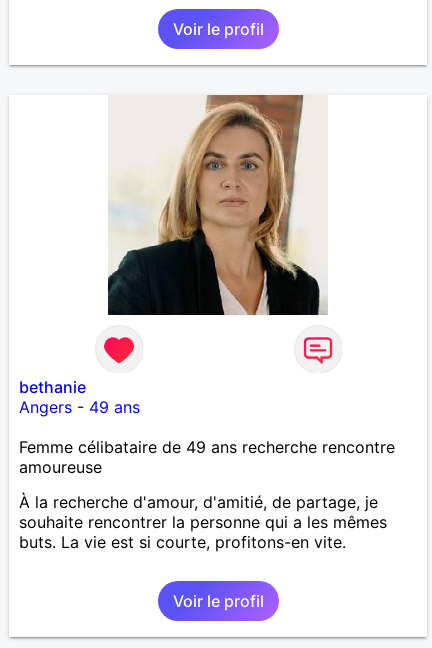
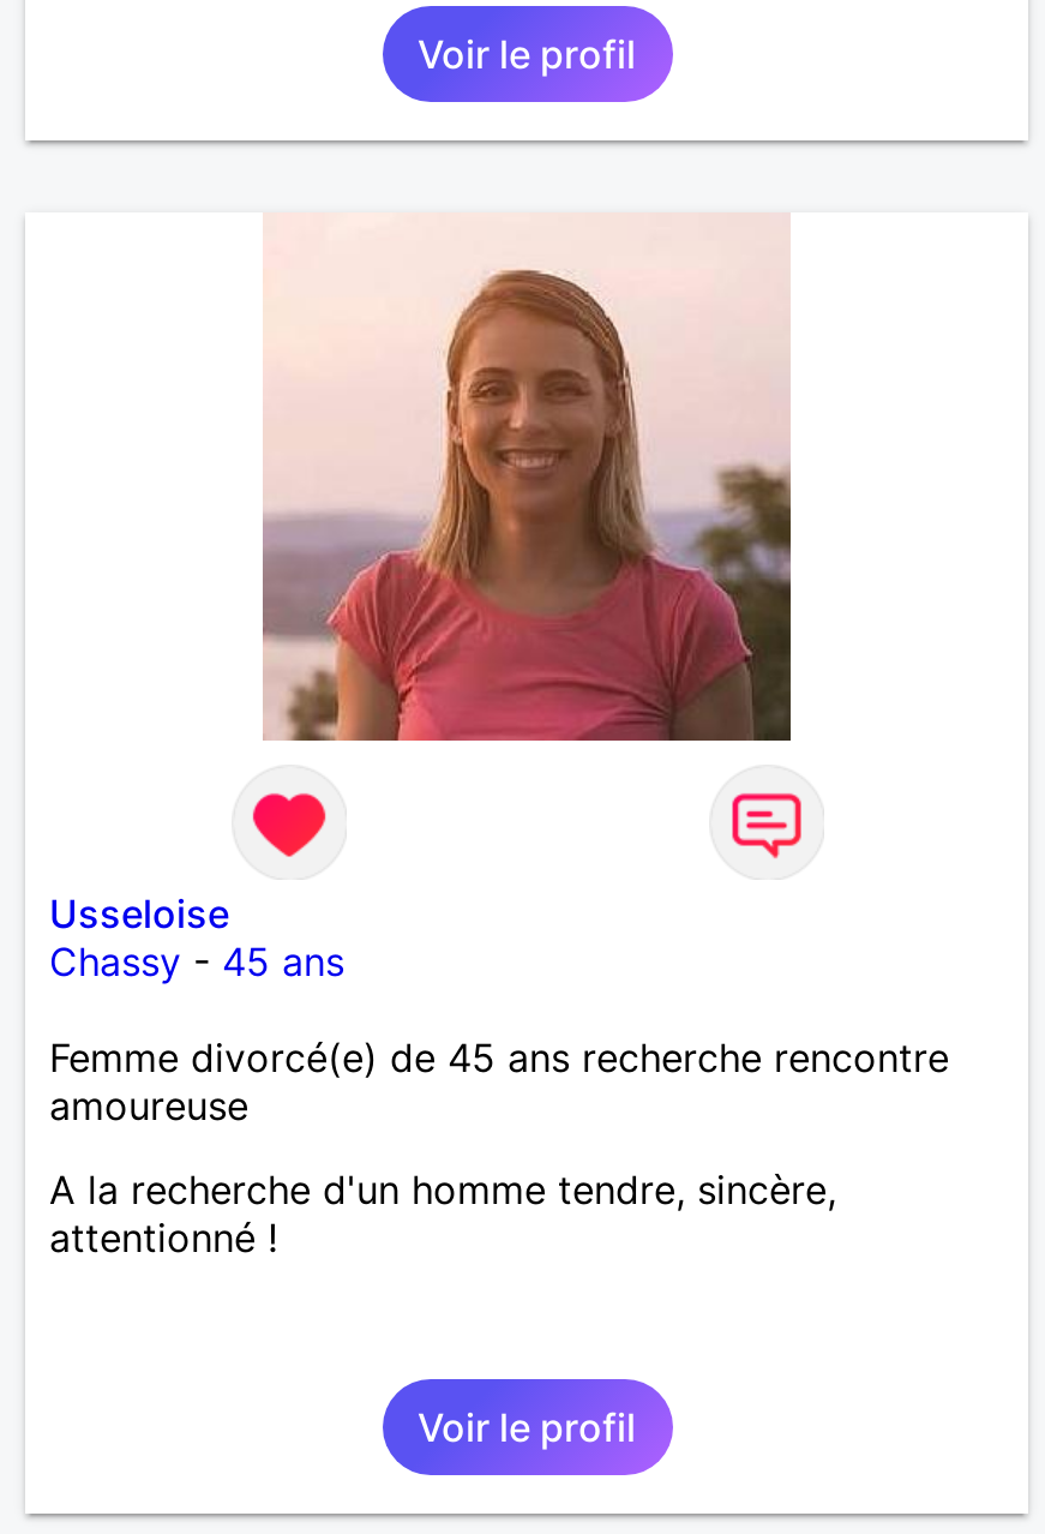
- [image]
+ [image]

- bethanie
- Angers - 49 ans
+ Usseloise
+ Chassy - 45 ans

- Femme célibataire de 49 ans recherche rencontre
+ Femme divorcé(e) de 45 ans recherche rencontre

- À la recherche d'amour, d'amitié, de partage, je
- souhaite rencontrer la personne qui a les mêmes
- buts. La vie est si courte, profitons-en vite.
+ A la recherche d'un homme tendre, sincère,
+ attentionné !
